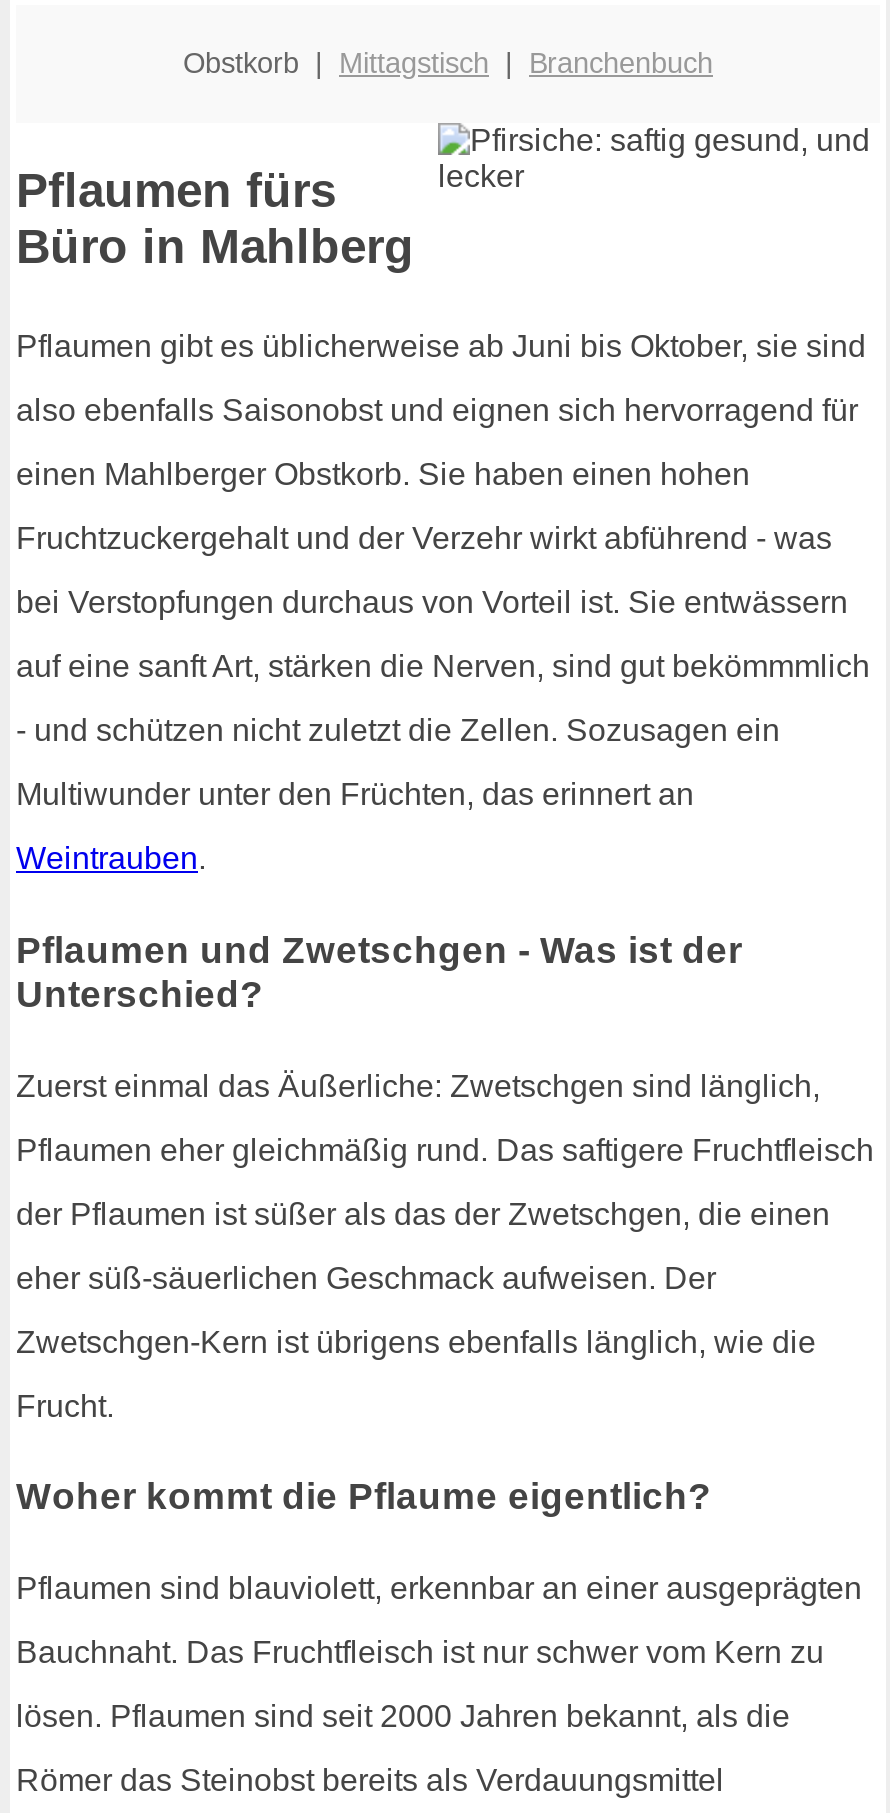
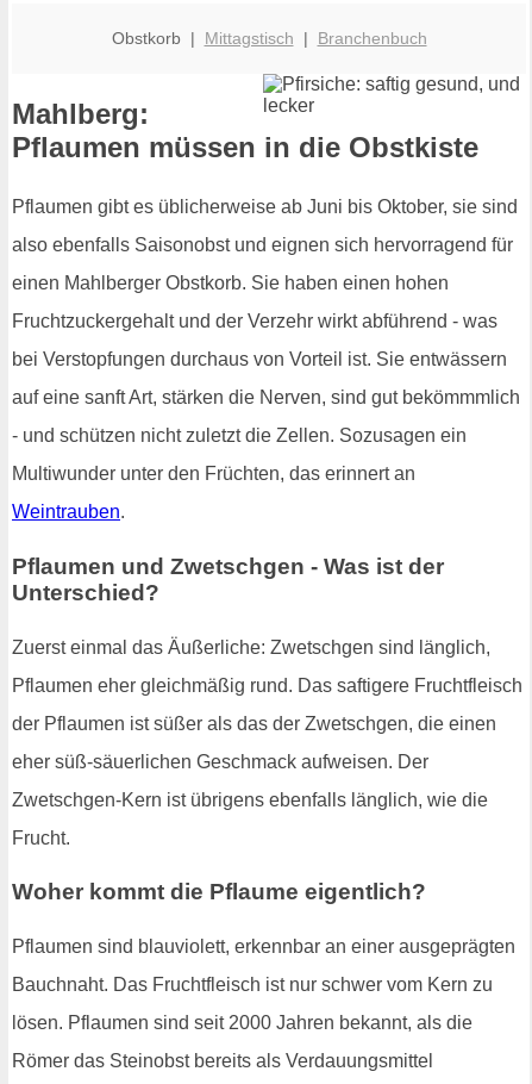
- Pflaumen fürs
- Büro in Mahlberg
+ Mahlberg:
+ Pflaumen müssen in die Obstkiste
